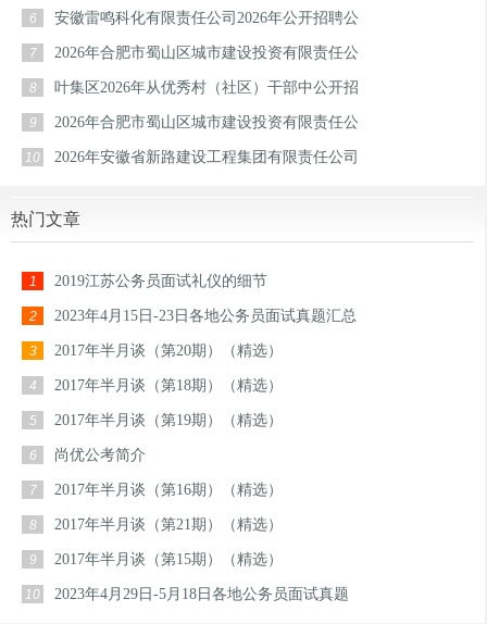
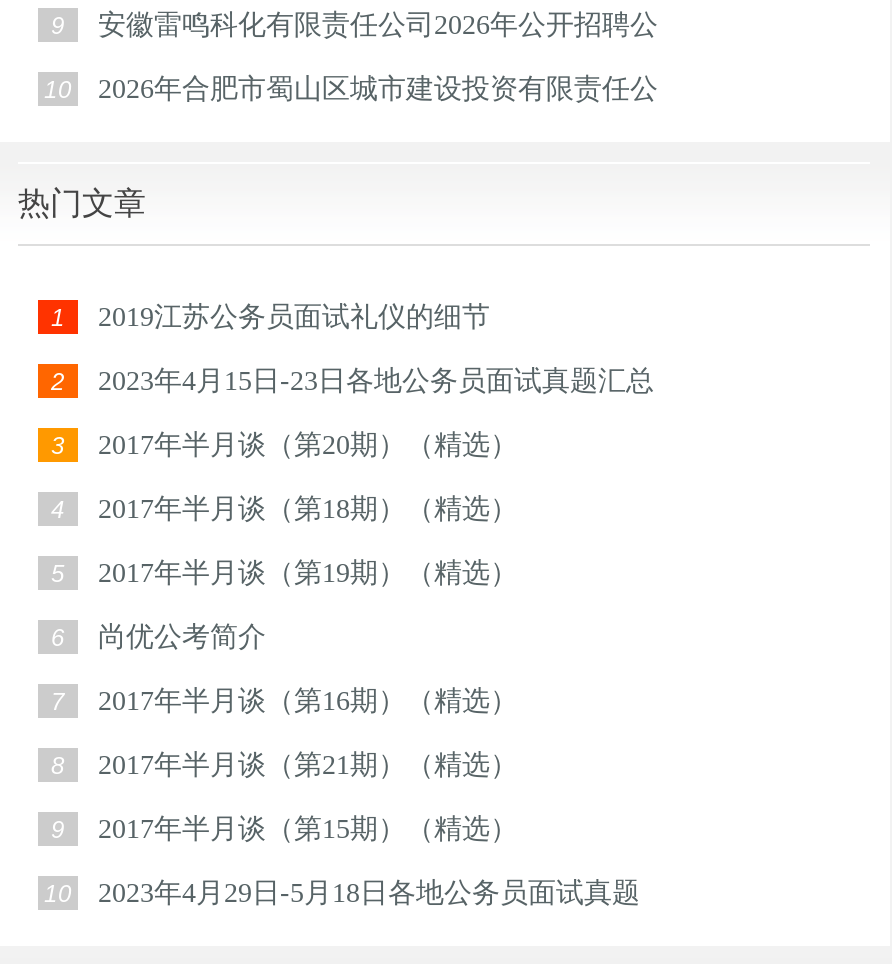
- 6 安徽雷鸣科化有限责任公司2026年公开招聘公
+ 9 安徽雷鸣科化有限责任公司2026年公开招聘公

- 7 2026年合肥市蜀山区城市建设投资有限责任公
+ 10 2026年合肥市蜀山区城市建设投资有限责任公

- 8
- 叶集区2026年从优秀村（社区）干部中公开招
- 9
- 2026年合肥市蜀山区城市建设投资有限责任公
- 10
- 2026年安徽省新路建设工程集团有限责任公司
